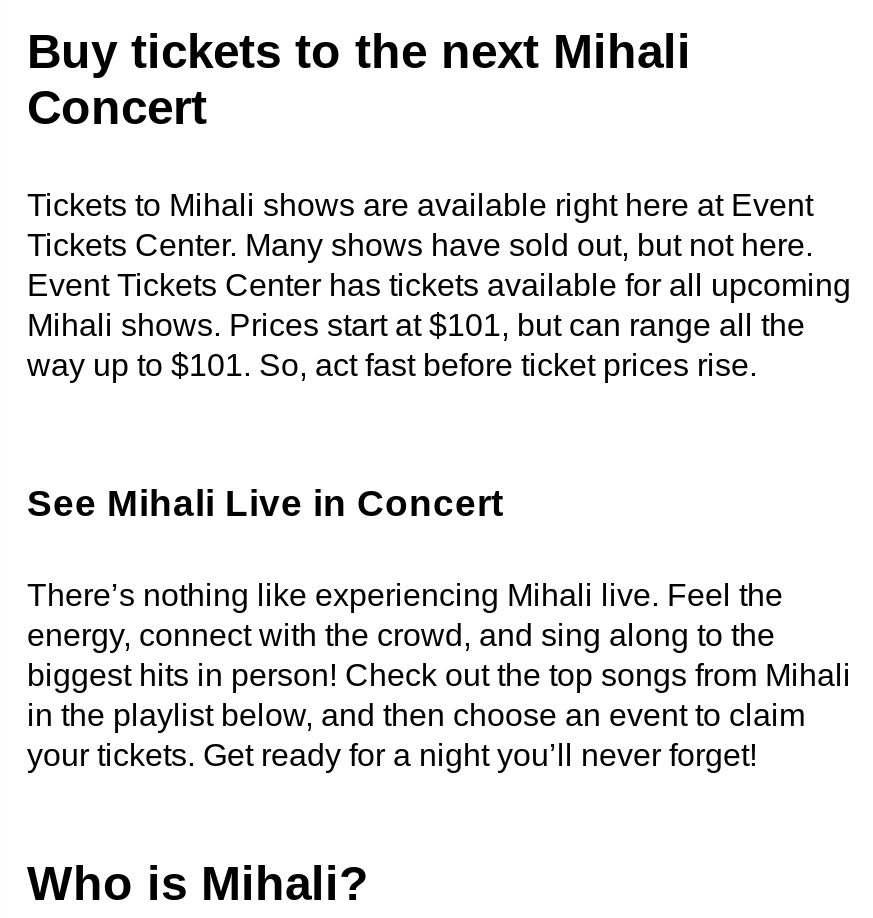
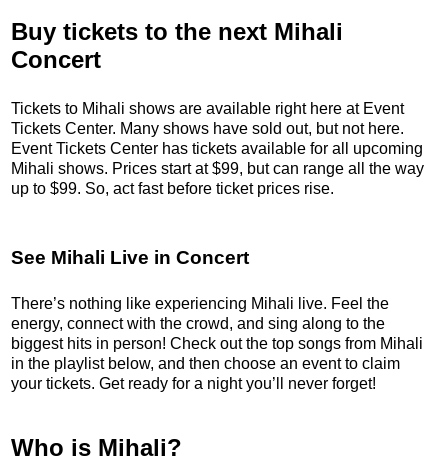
- Mihali shows. Prices start at $101, but can range all the
- way up to $101. So, act fast before ticket prices rise.
+ Mihali shows. Prices start at $99, but can range all the way
+ up to $99. So, act fast before ticket prices rise.
